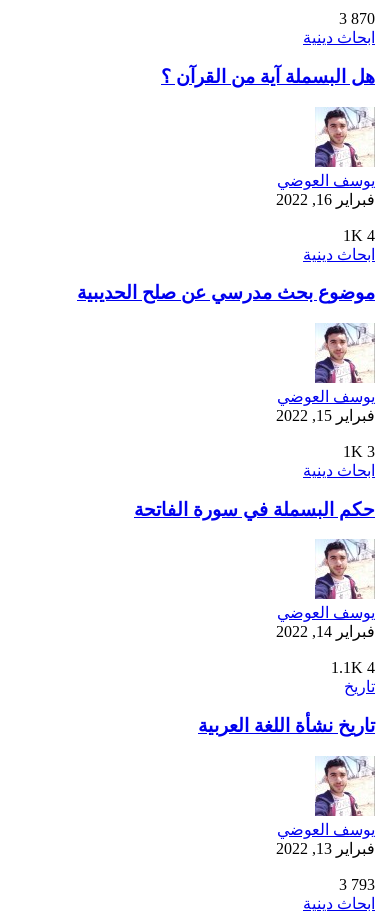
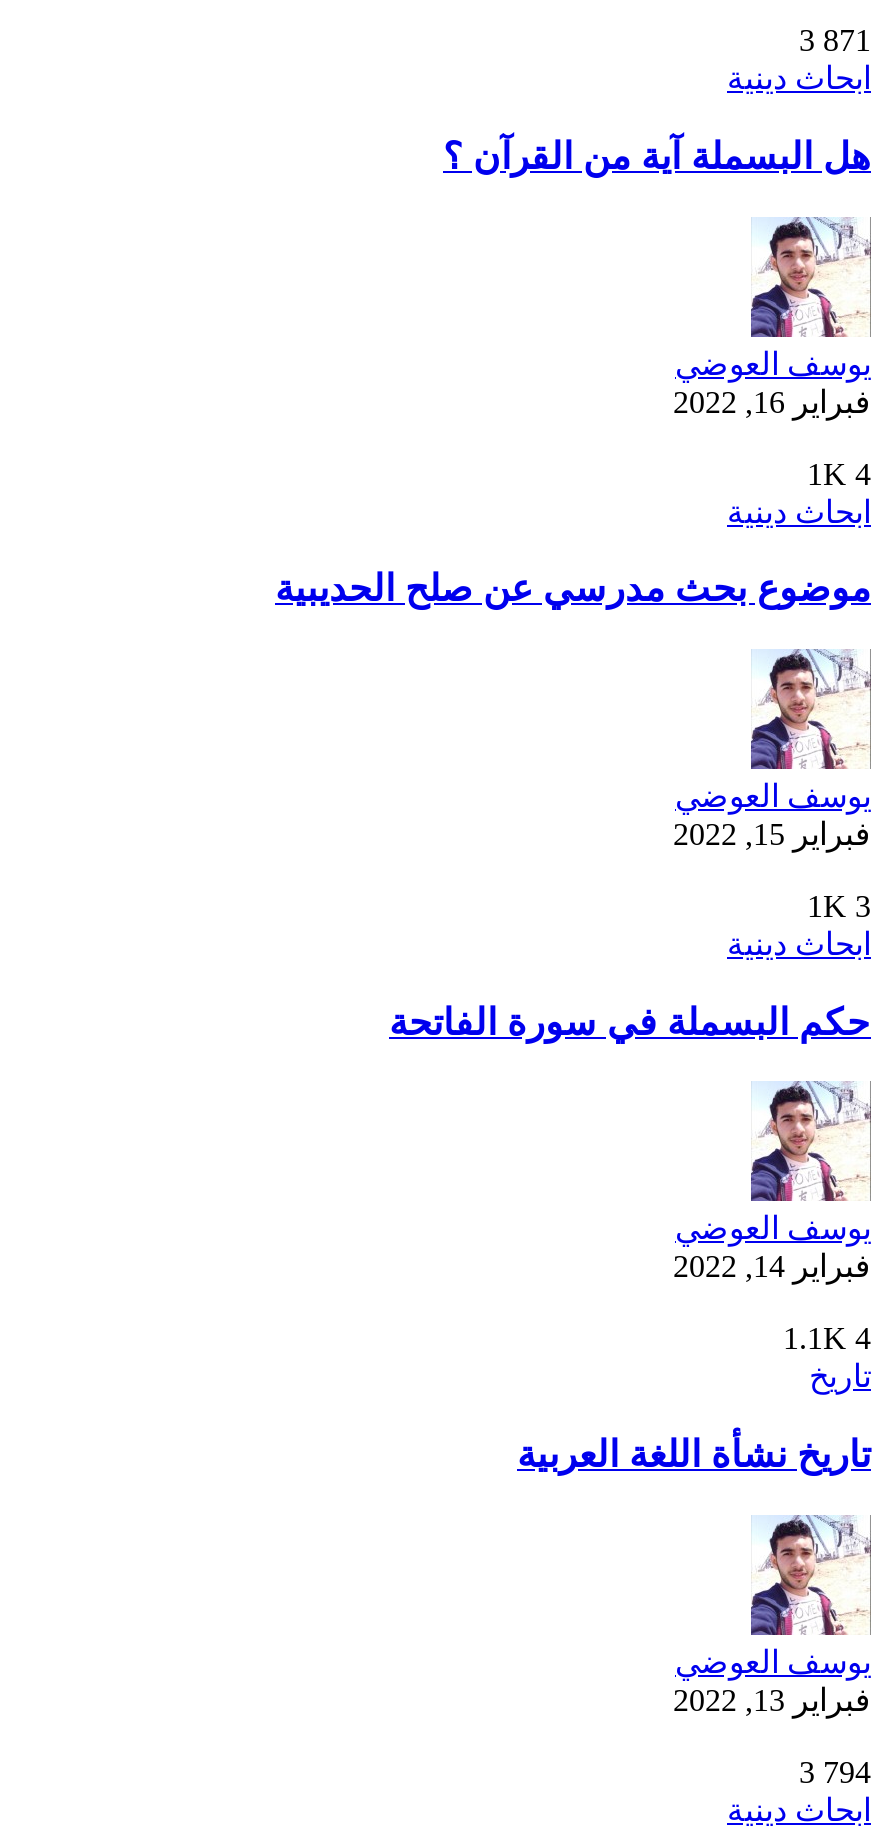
- 3 870
+ 3 871

- 3 793
+ 3 794
